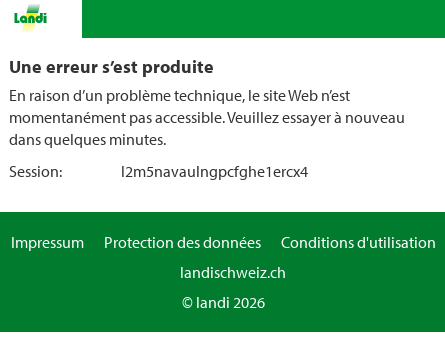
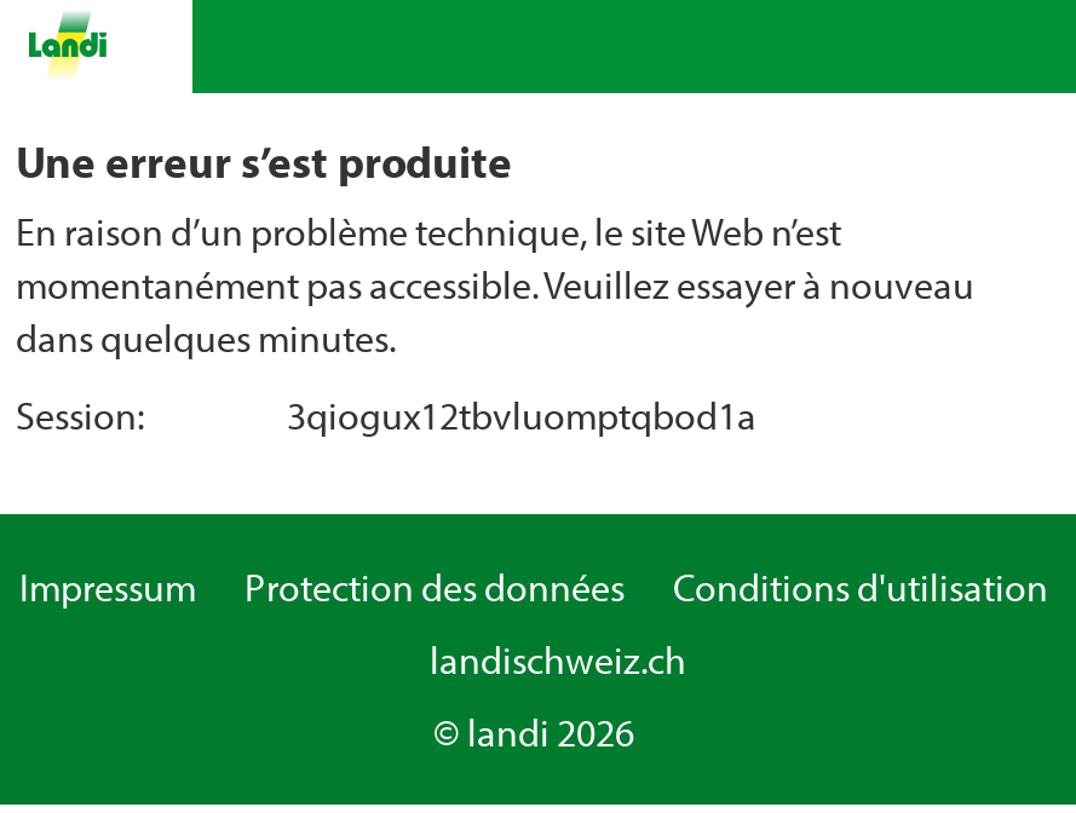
- l2m5navaulngpcfghe1ercx4
+ 3qiogux12tbvluomptqbod1a
